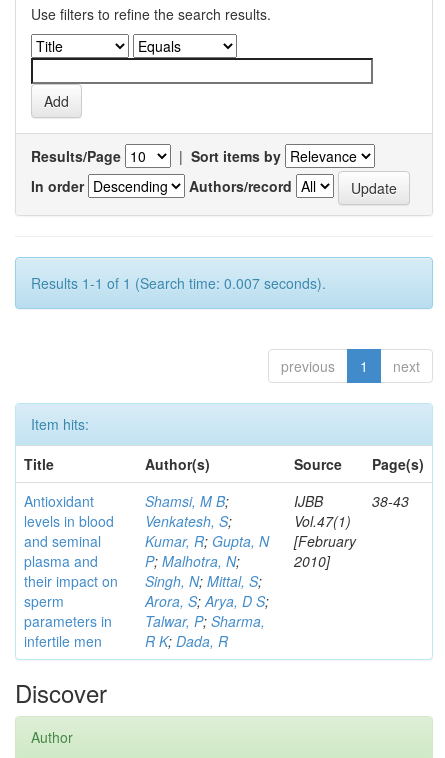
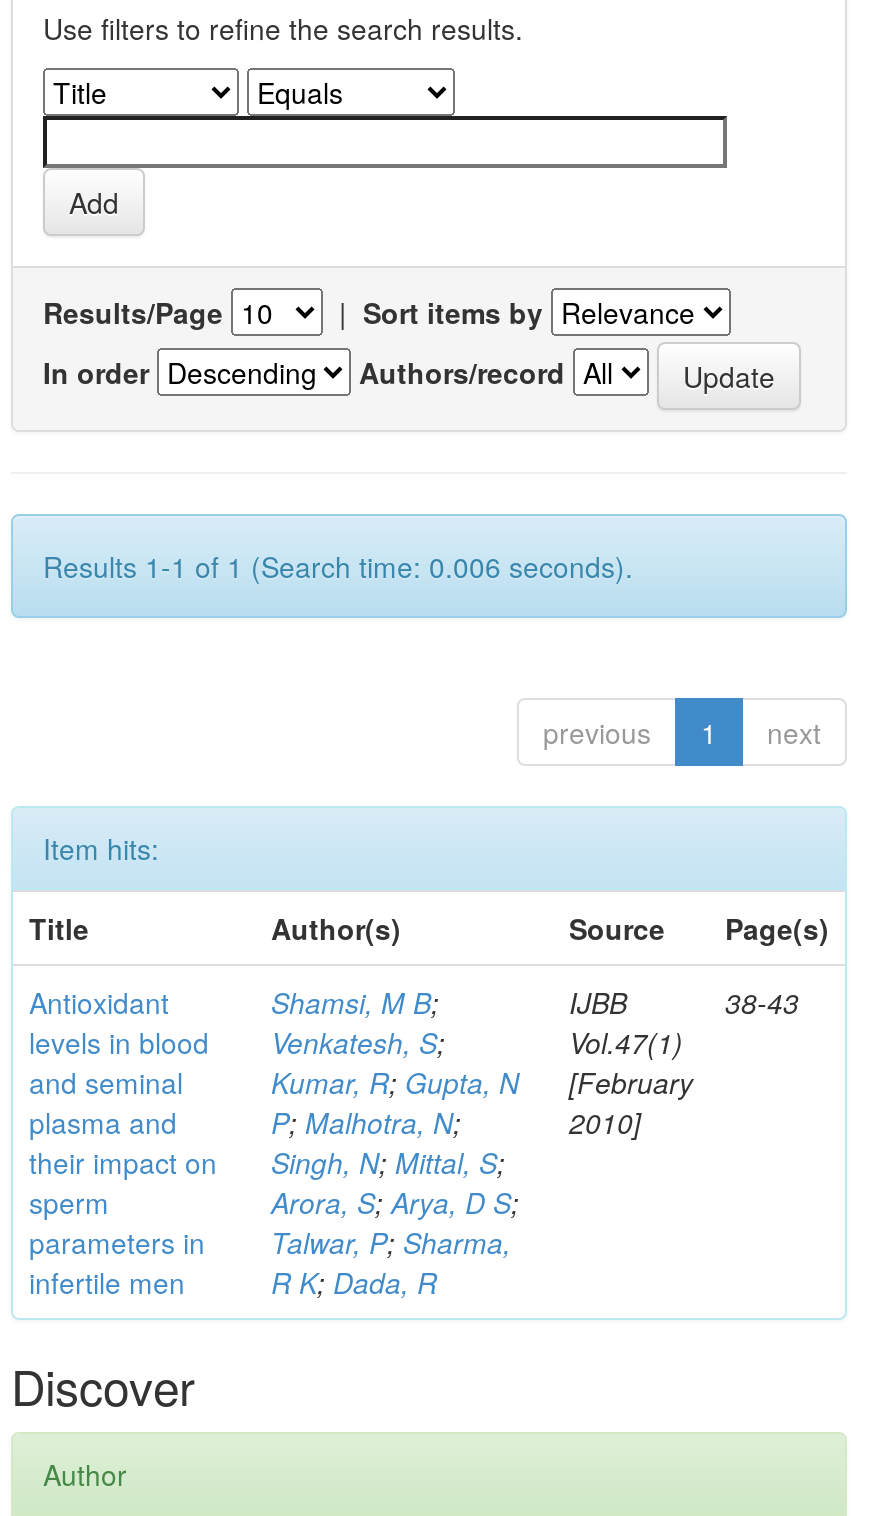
- Results 1-1 of 1 (Search time: 0.007 seconds).
+ Results 1-1 of 1 (Search time: 0.006 seconds).
